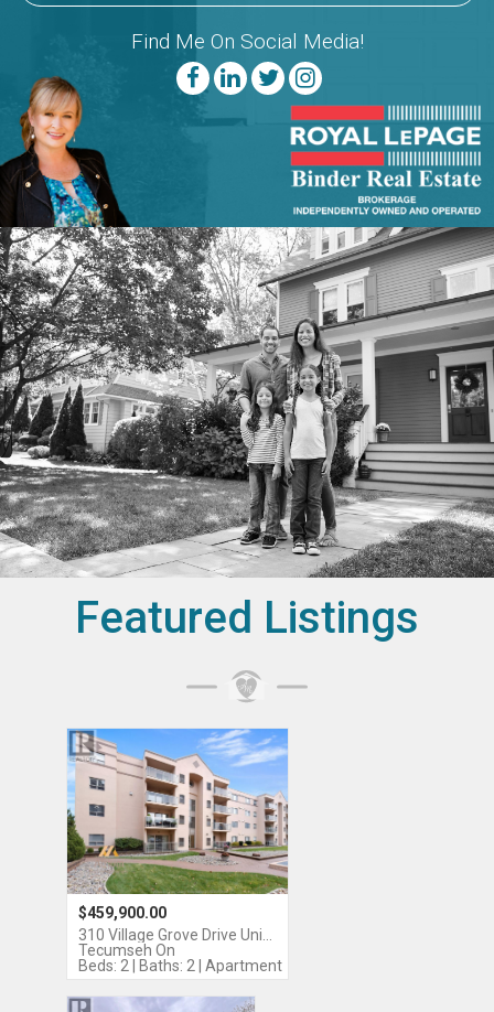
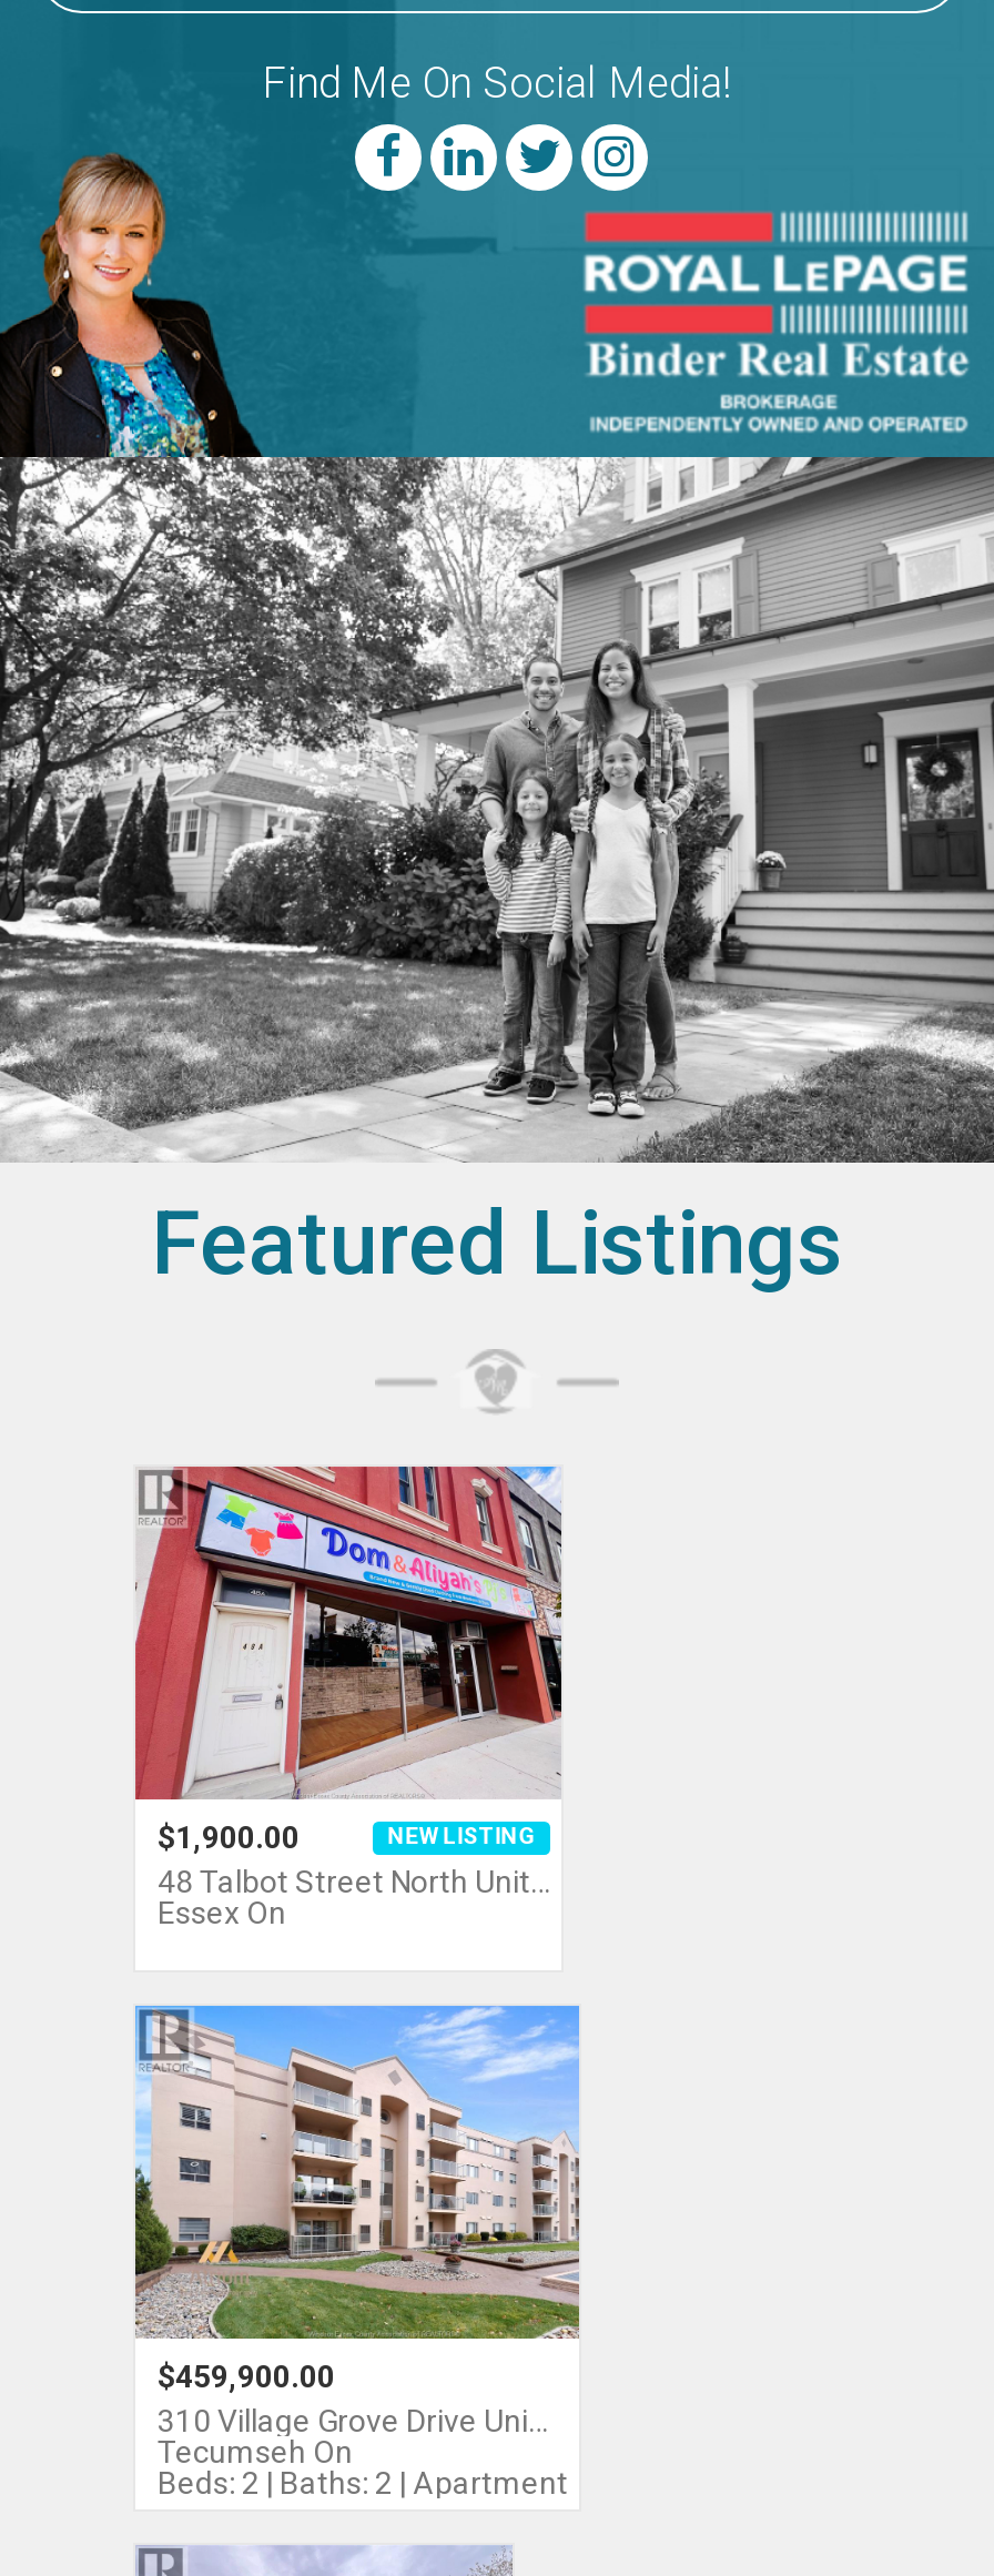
+ [image]
+ $1,900.00
+ NEW LISTING
+ 48 Talbot Street North Unit…
+ Essex On
